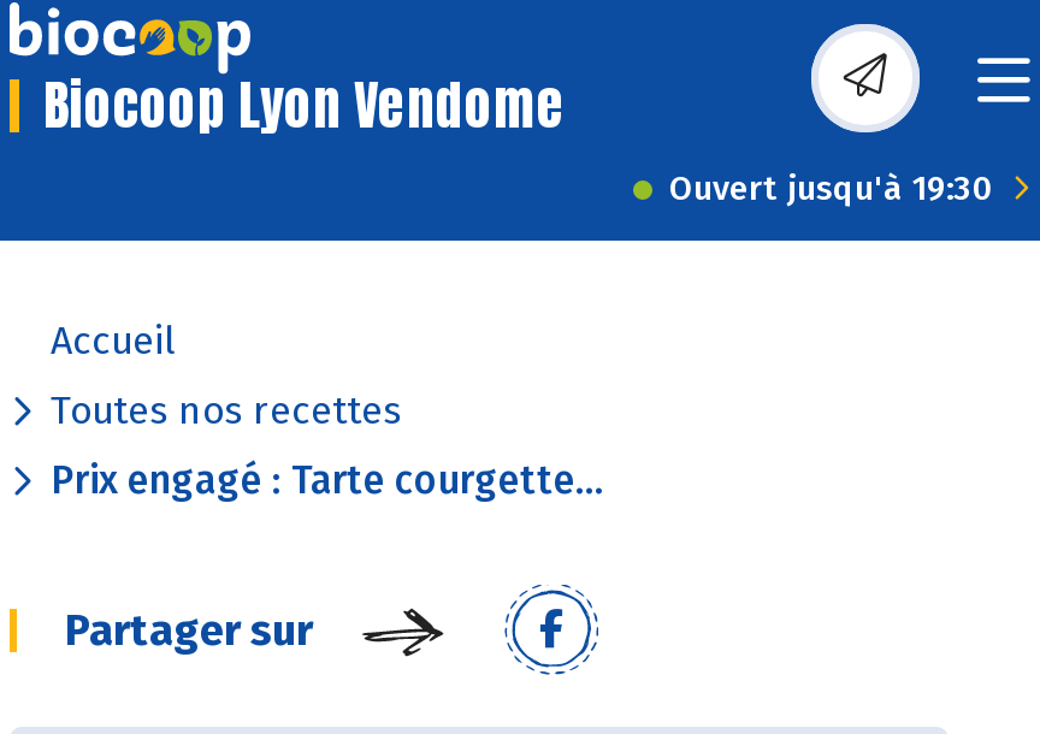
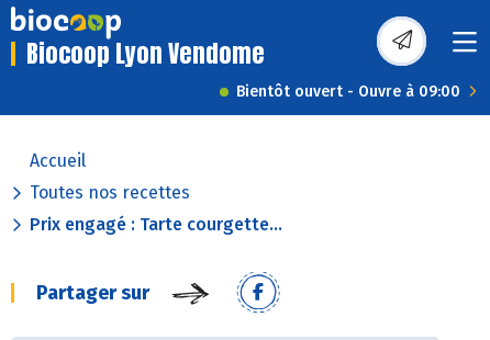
- Ouvert jusqu'à 19:30
+ Bientôt ouvert - Ouvre à 09:00
